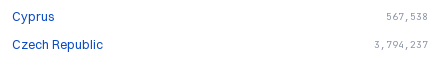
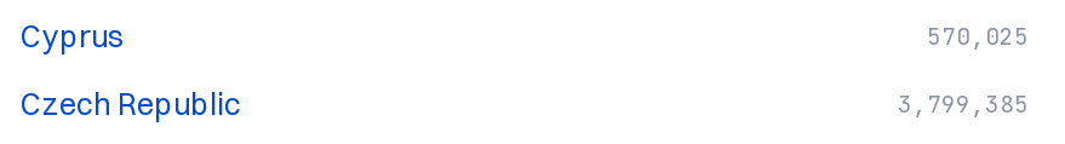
- 567,538
+ 570,025

- 3,794,237
+ 3,799,385
